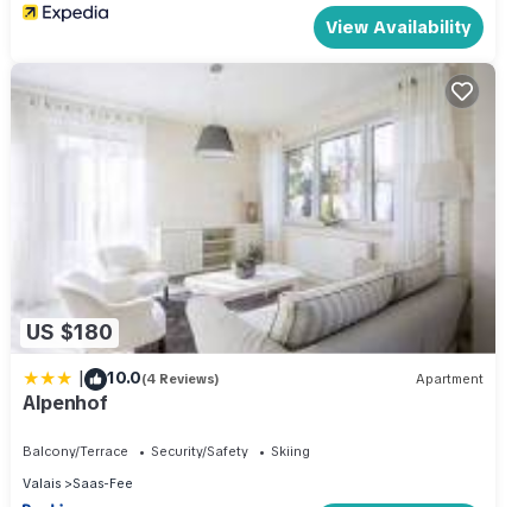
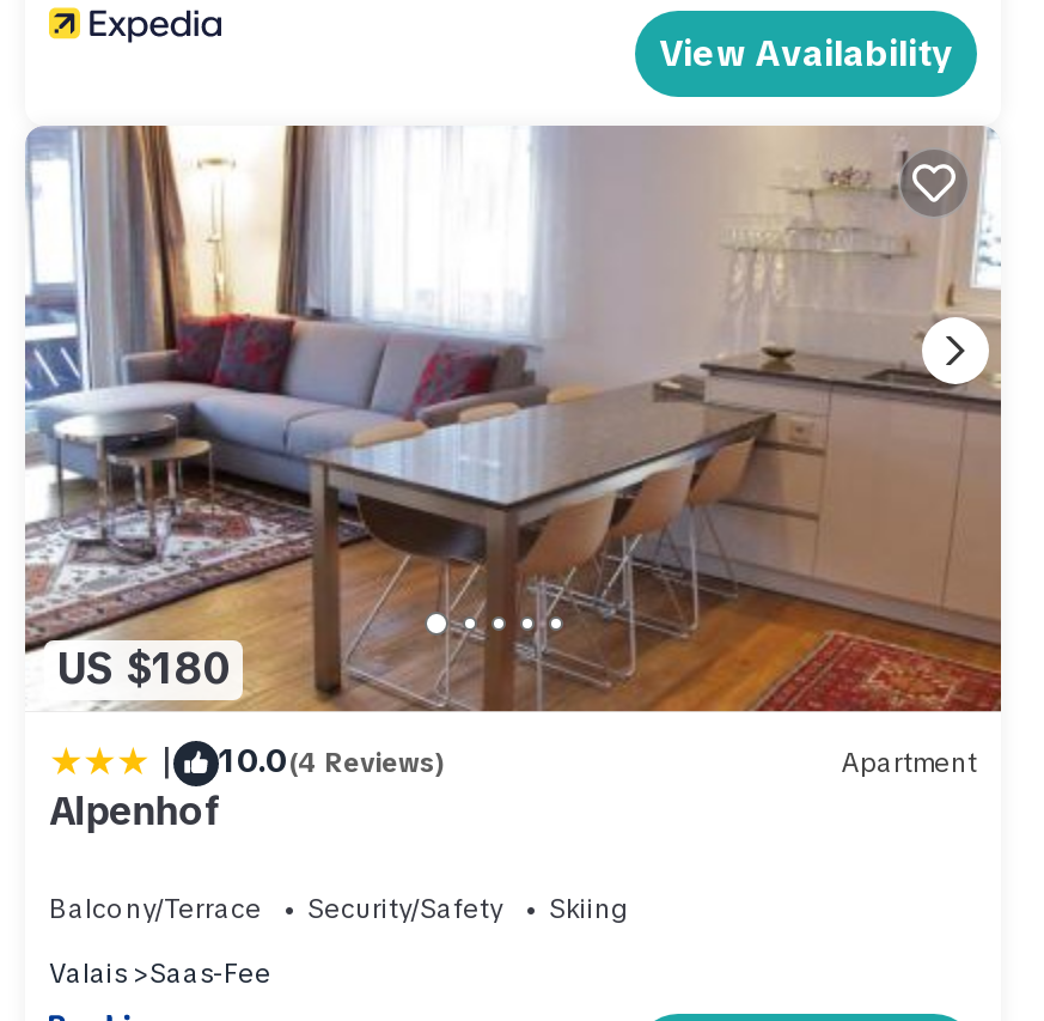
- [image]
+ [image]
